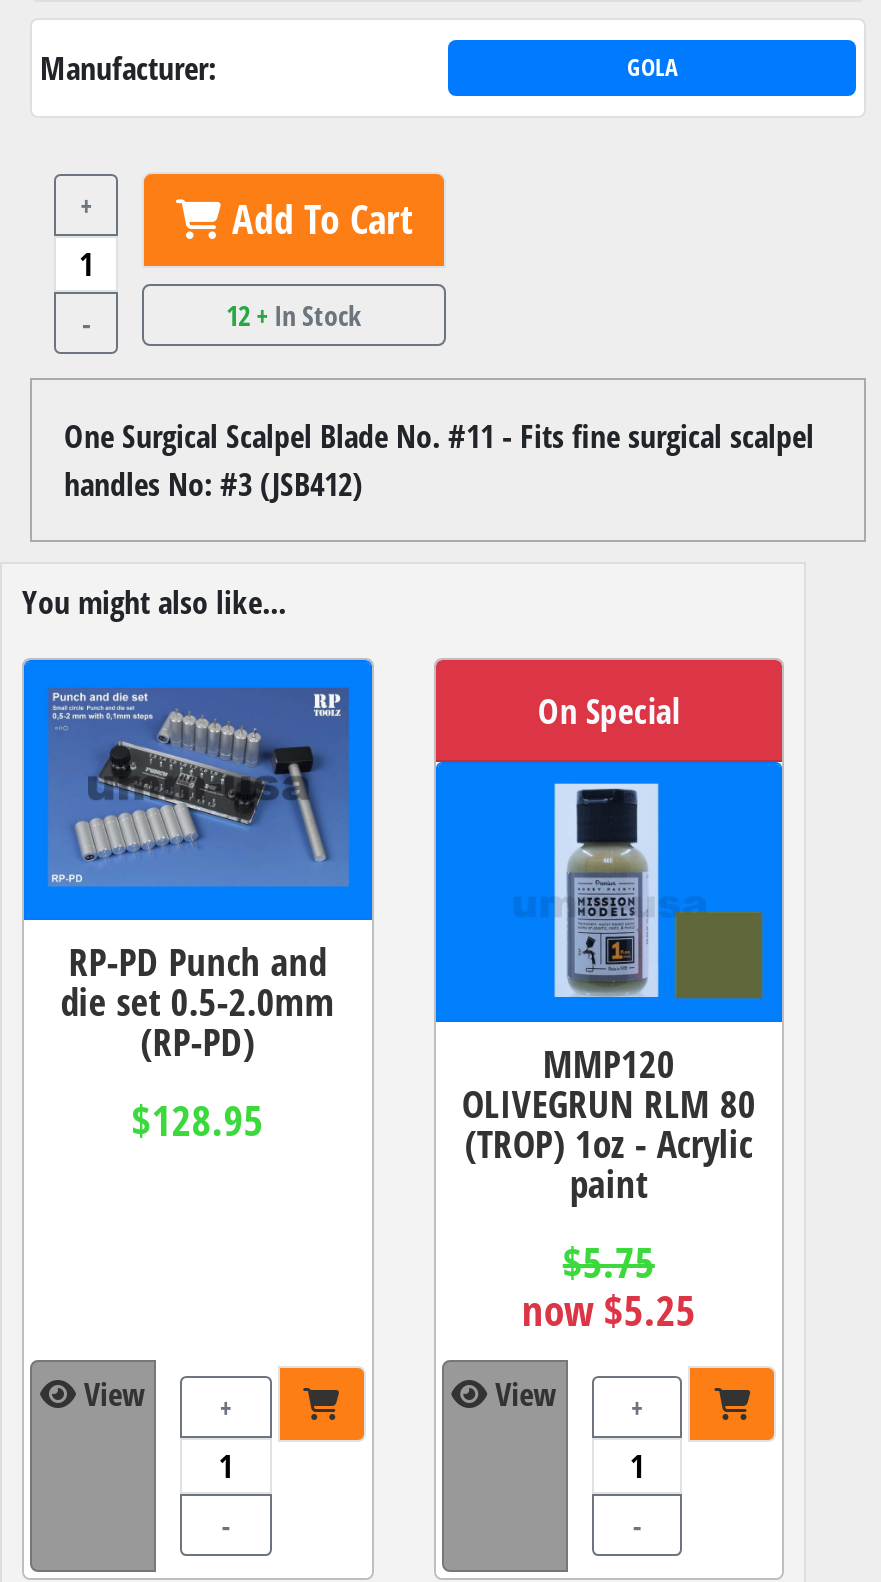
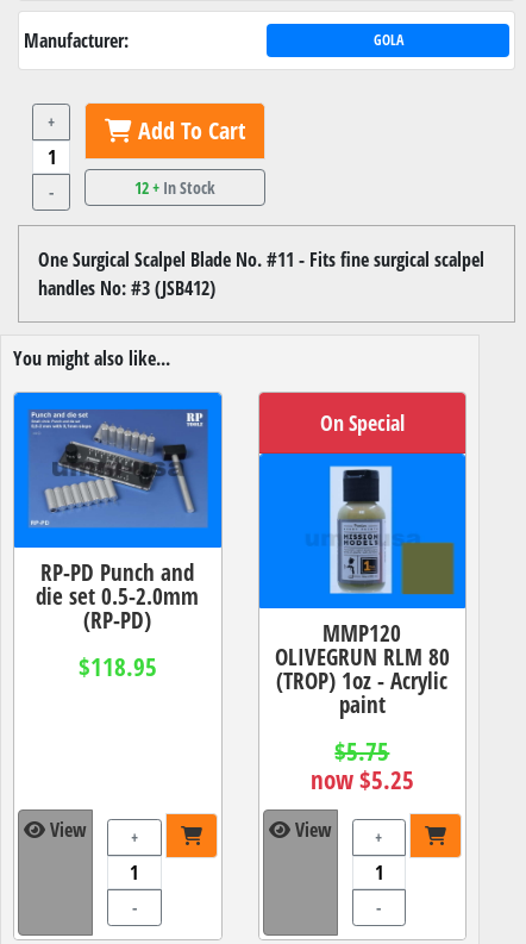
- $128.95
+ $118.95
